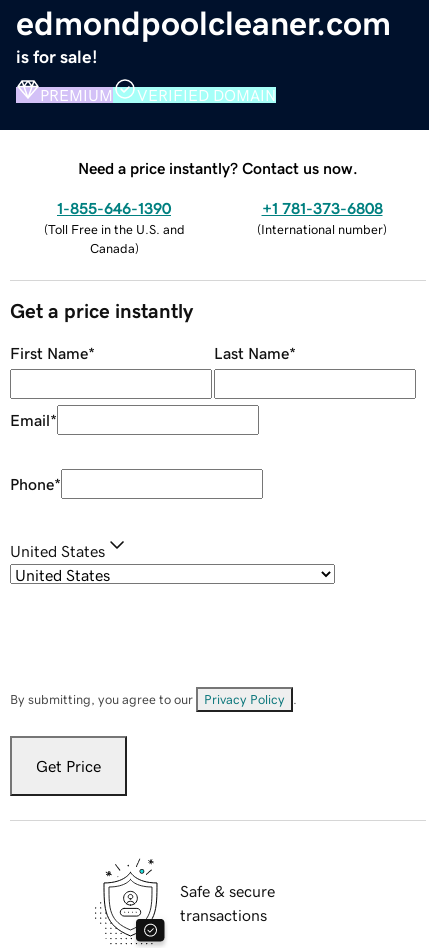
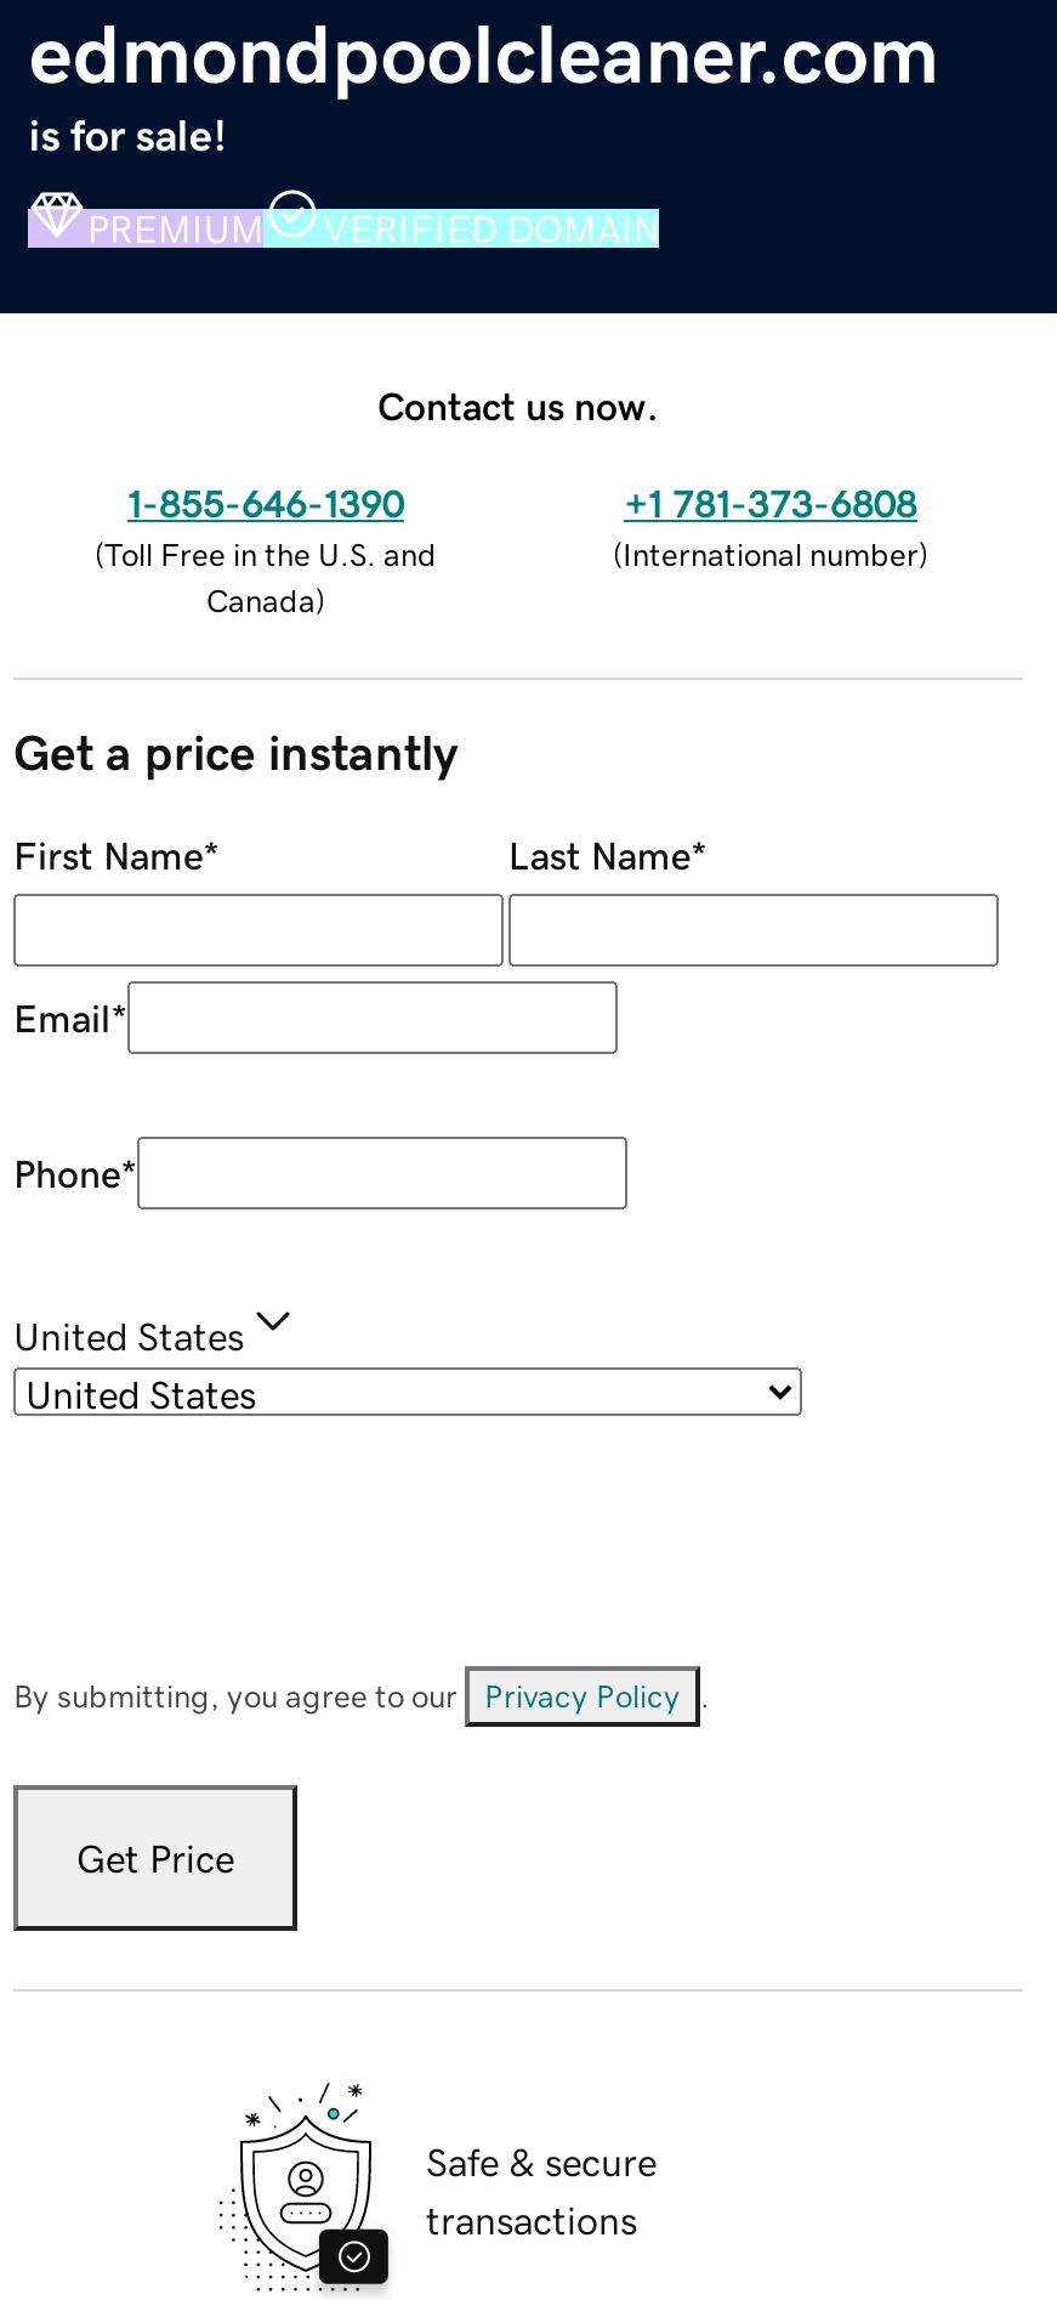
- Need a price instantly? Contact us now.
+ Contact us now.
